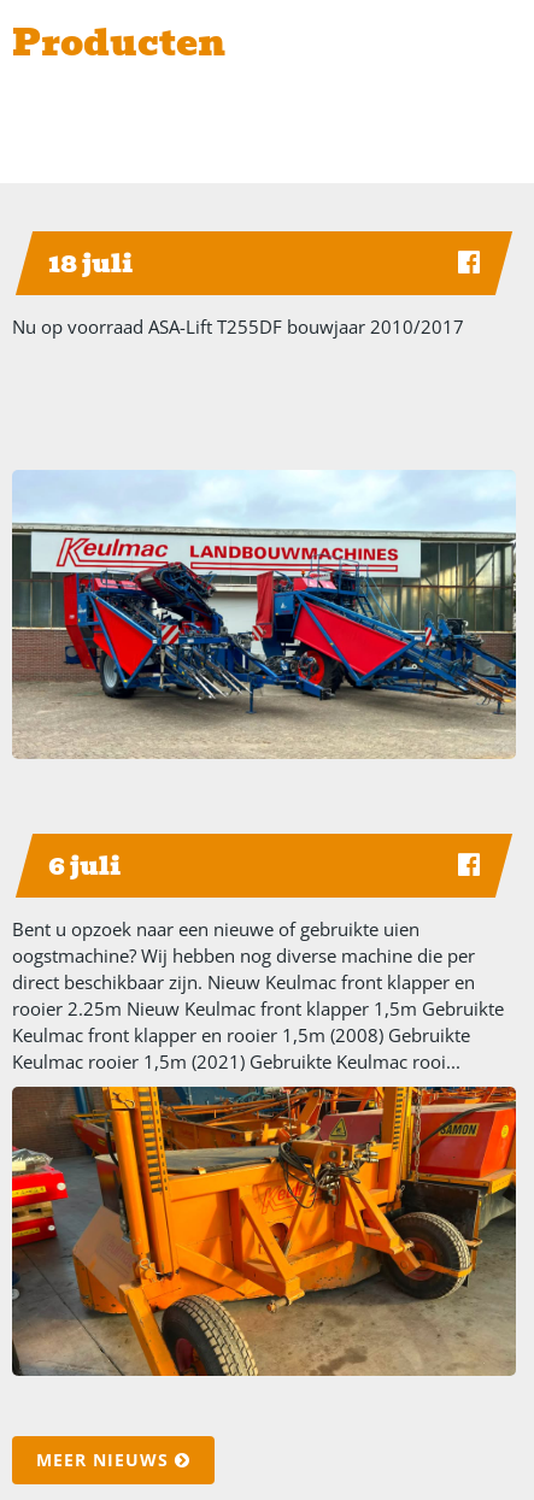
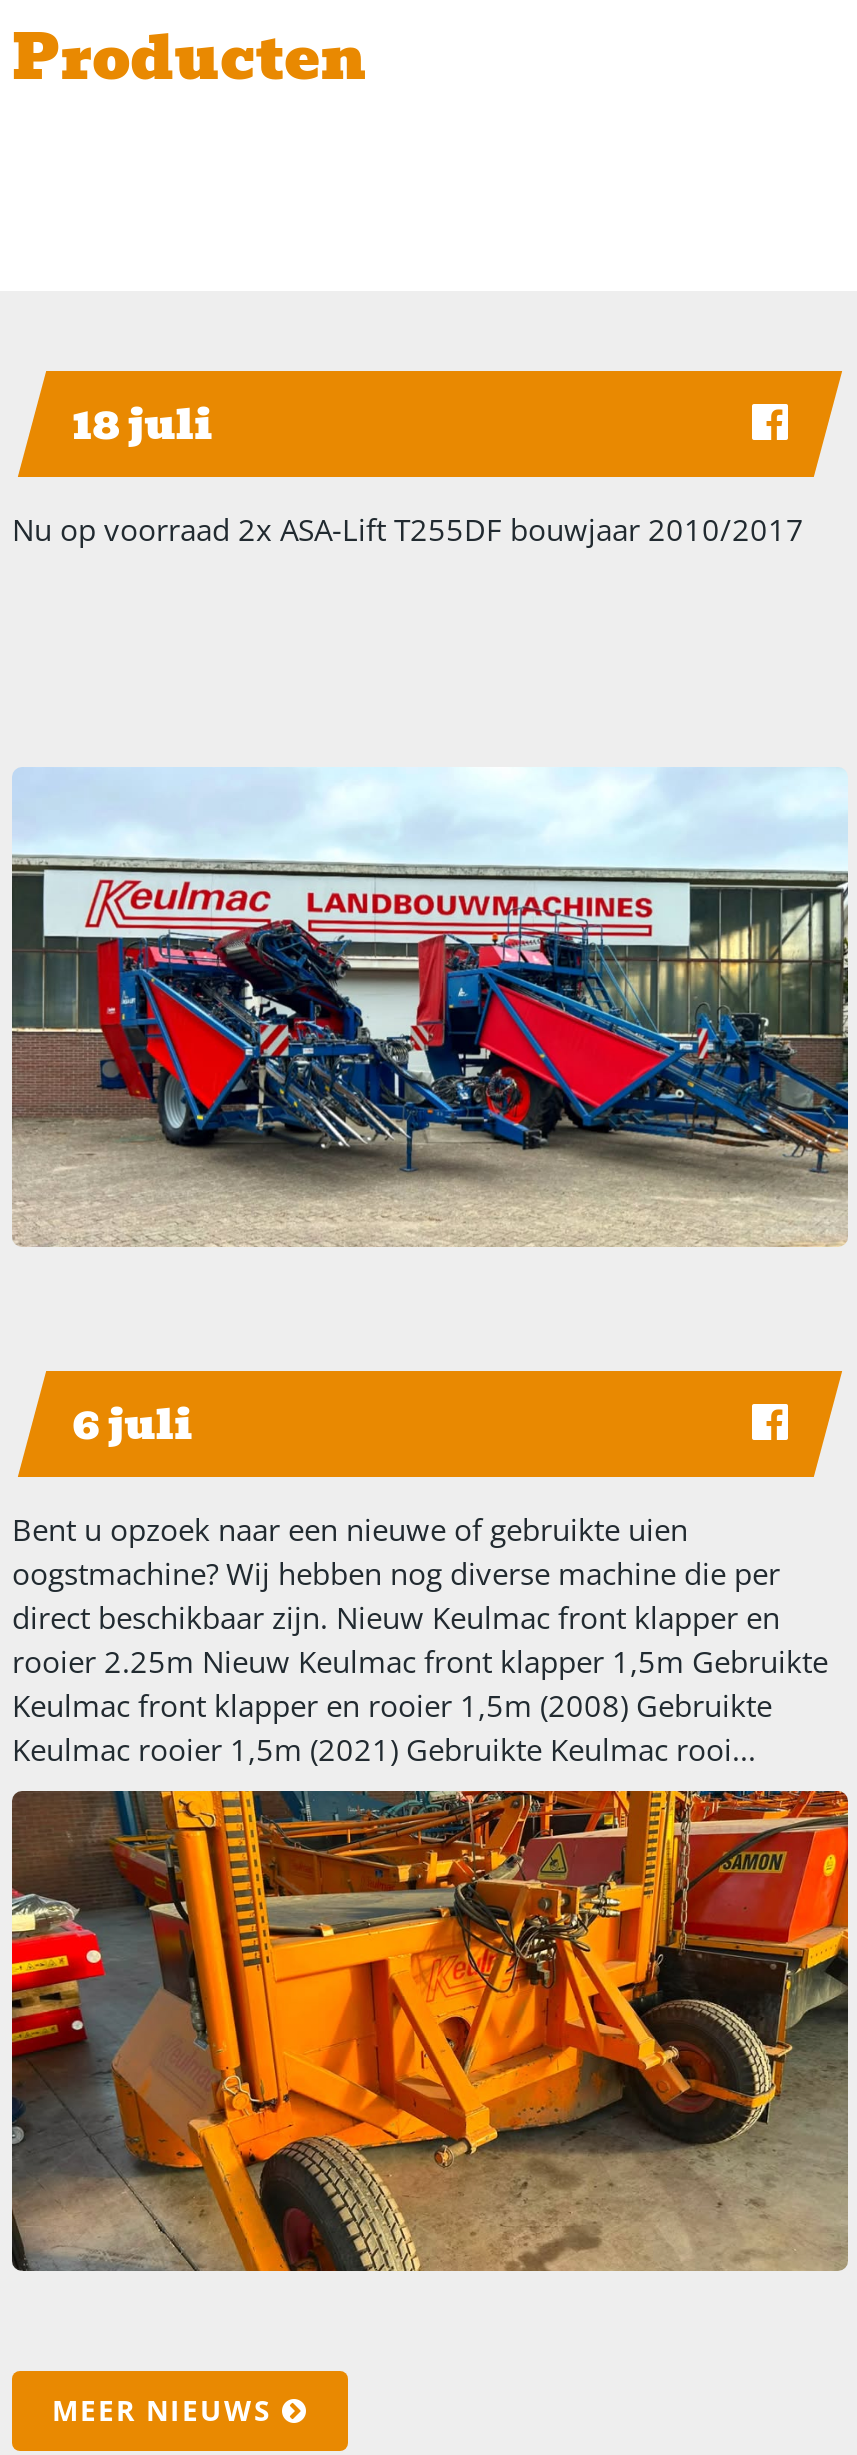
- Nu op voorraad ASA-Lift T255DF bouwjaar 2010/2017
+ Nu op voorraad 2x ASA-Lift T255DF bouwjaar 2010/2017
